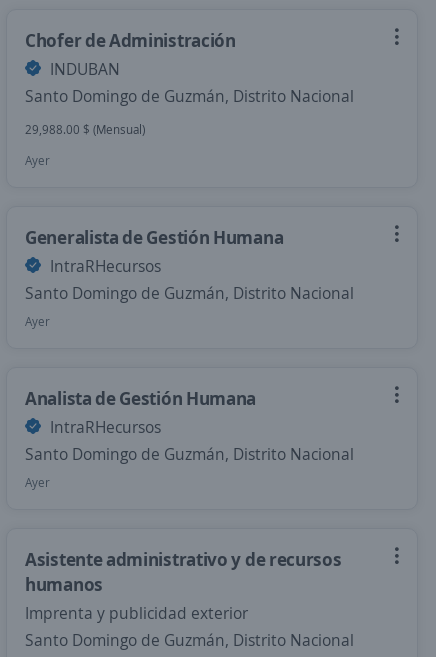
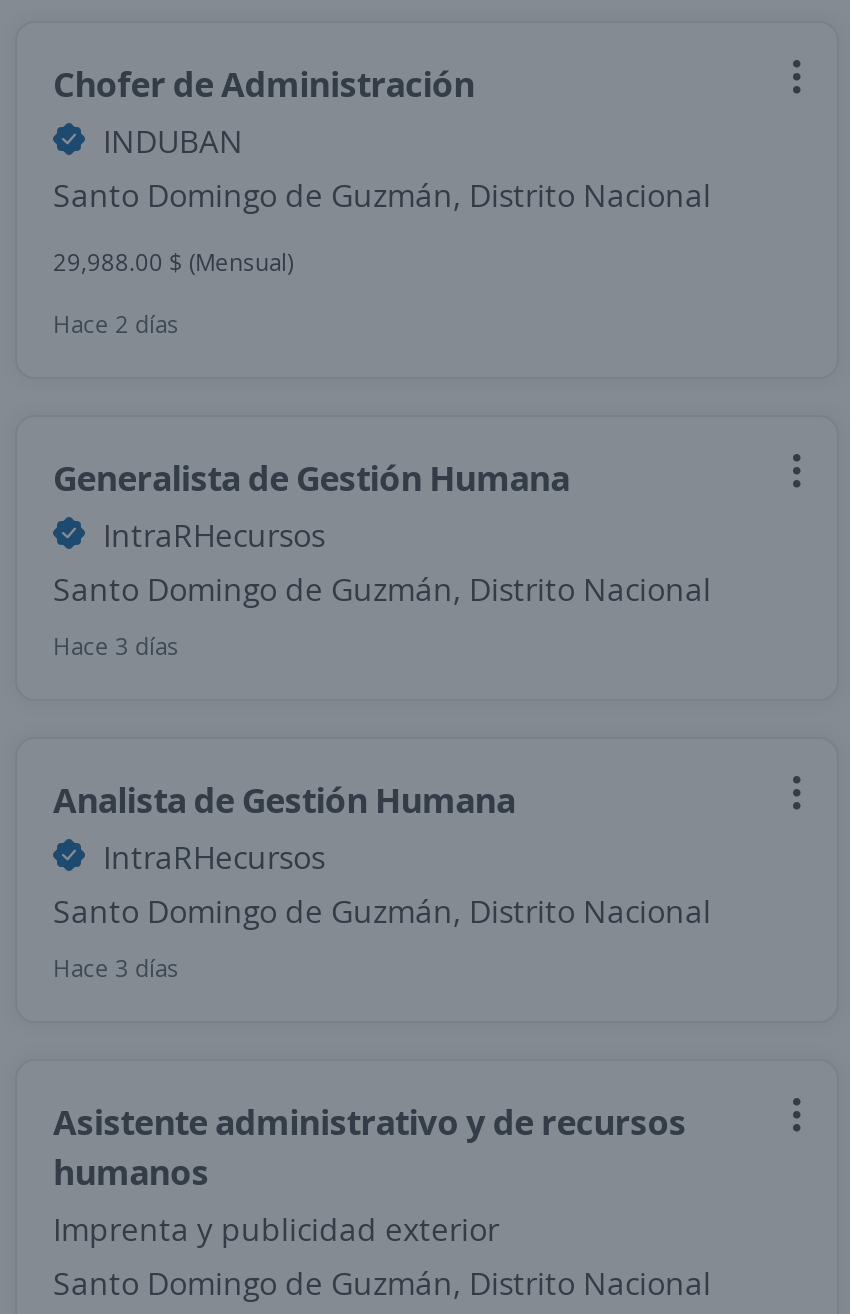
- Ayer
+ Hace 2 días

- Ayer
+ Hace 3 días

- Ayer
+ Hace 3 días
